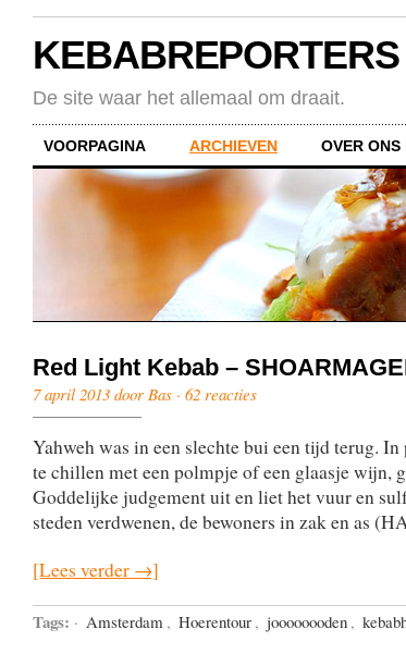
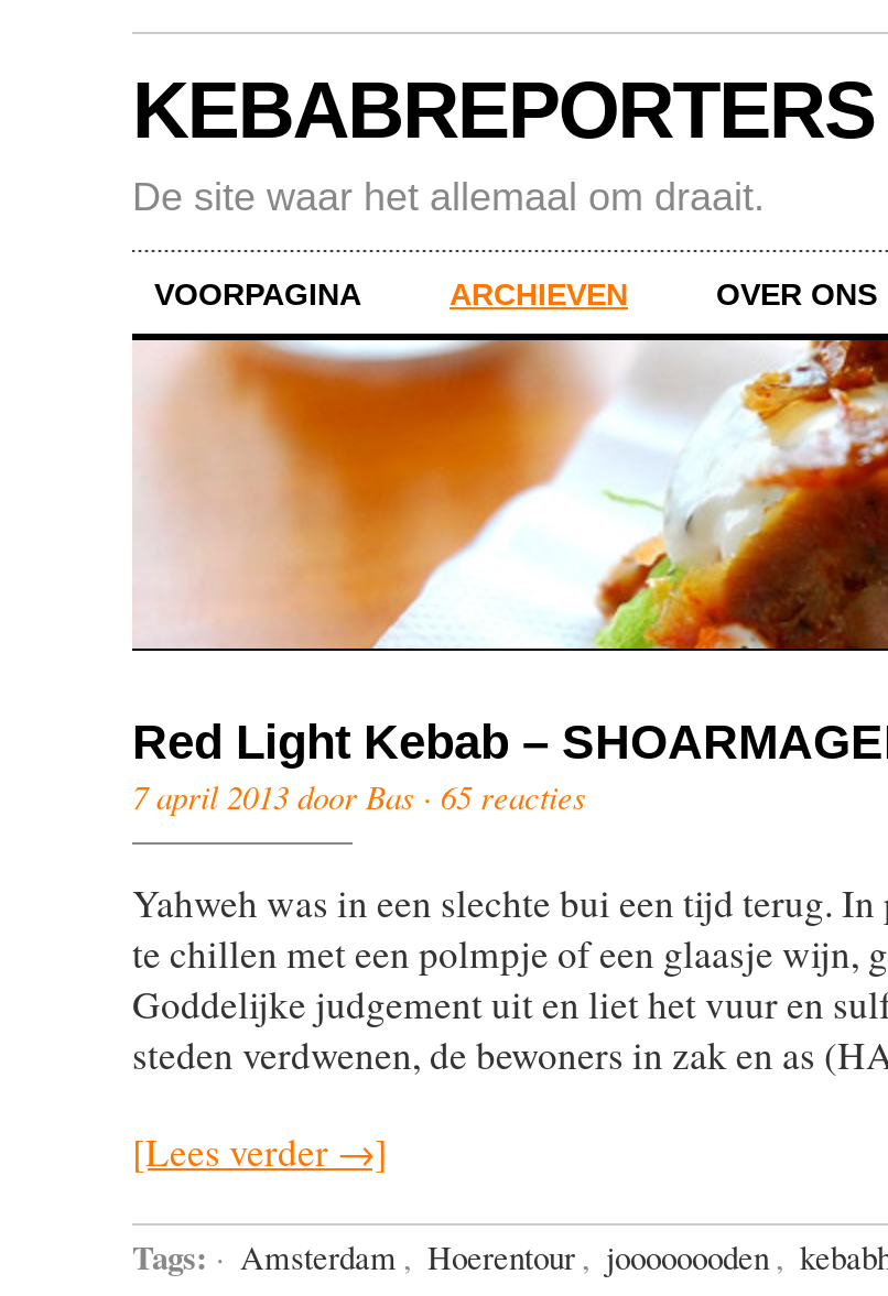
- 7 april 2013 door Bas · 62 reacties
+ 7 april 2013 door Bas · 65 reacties
